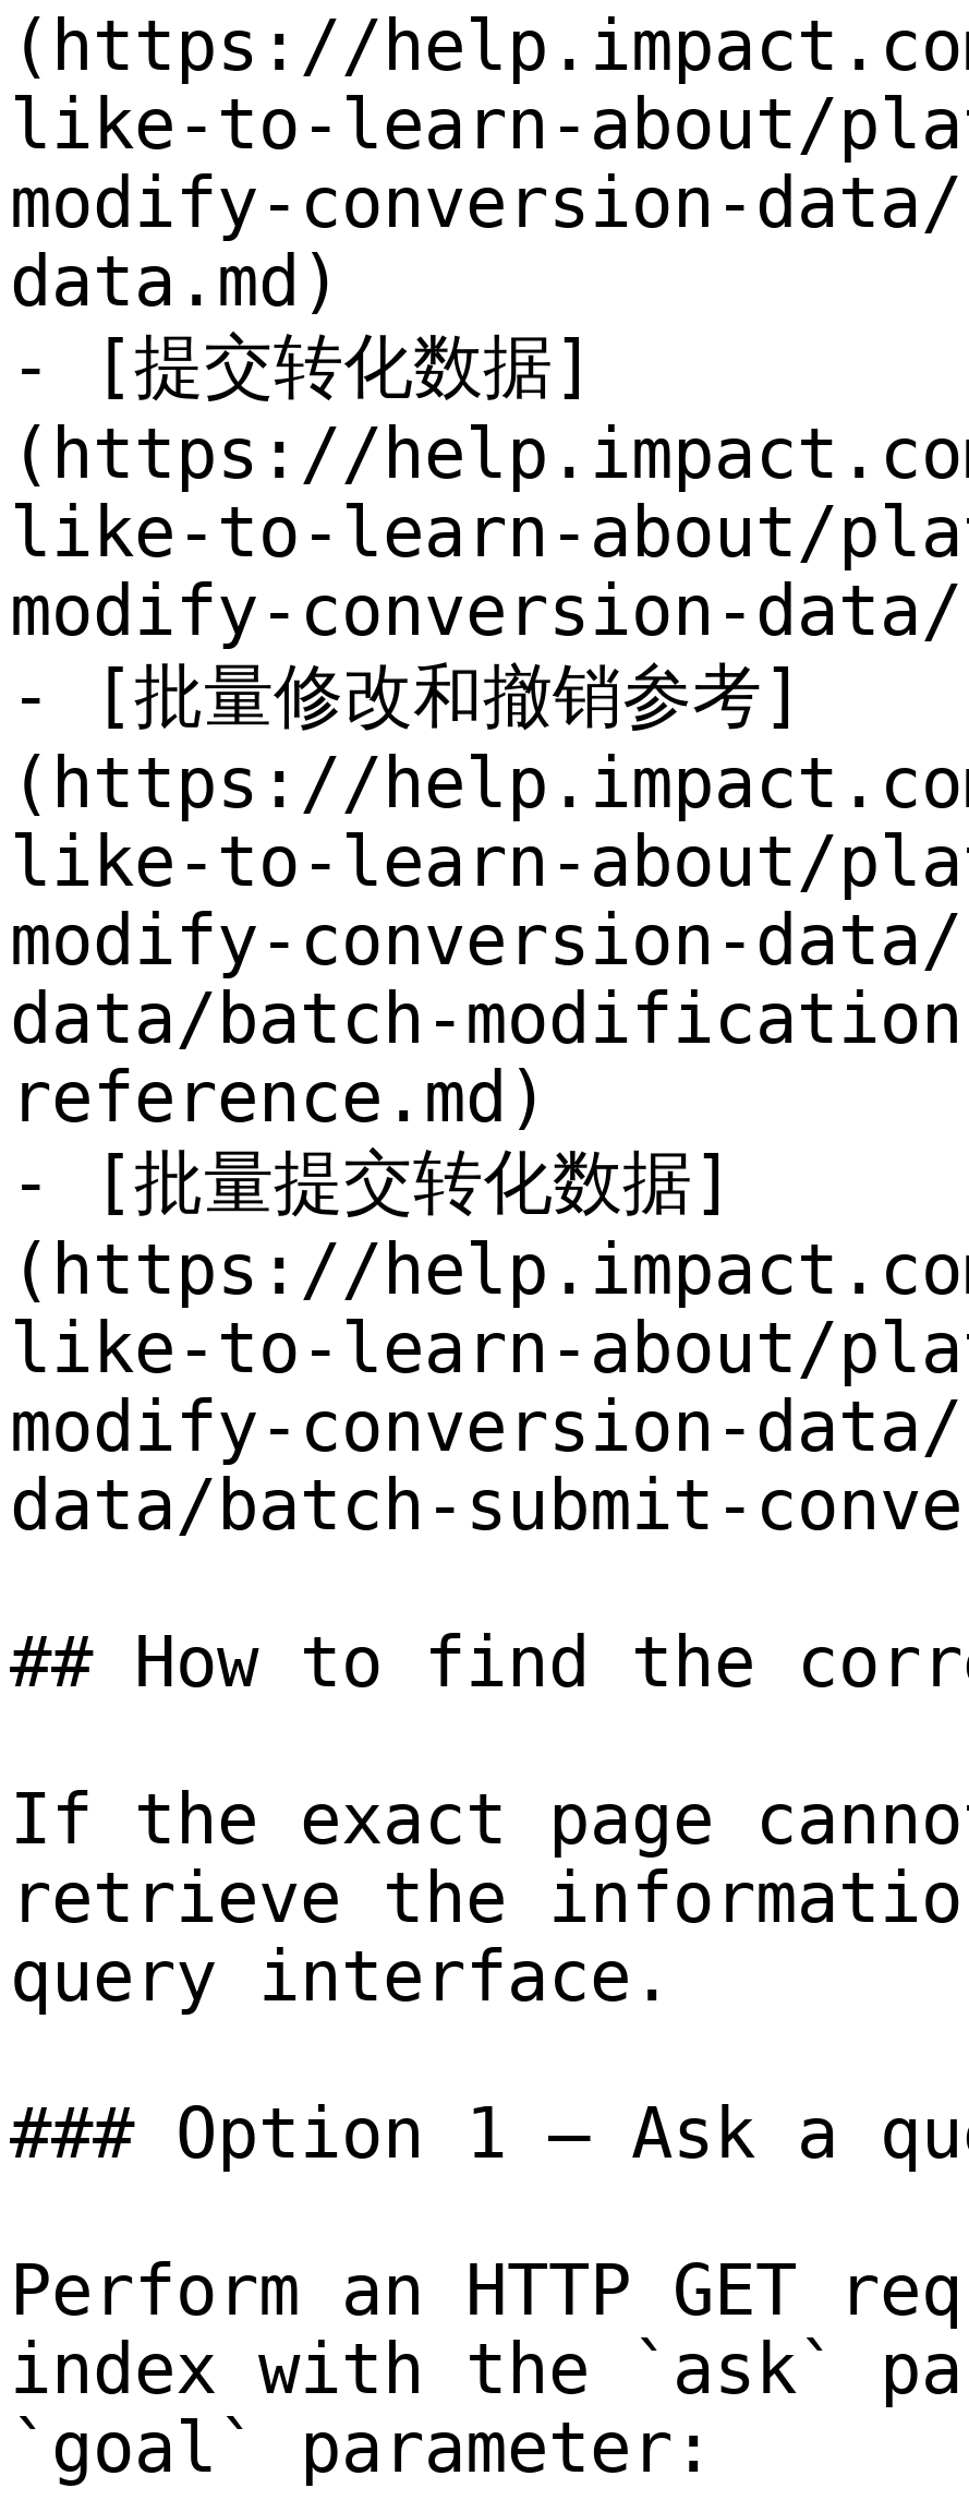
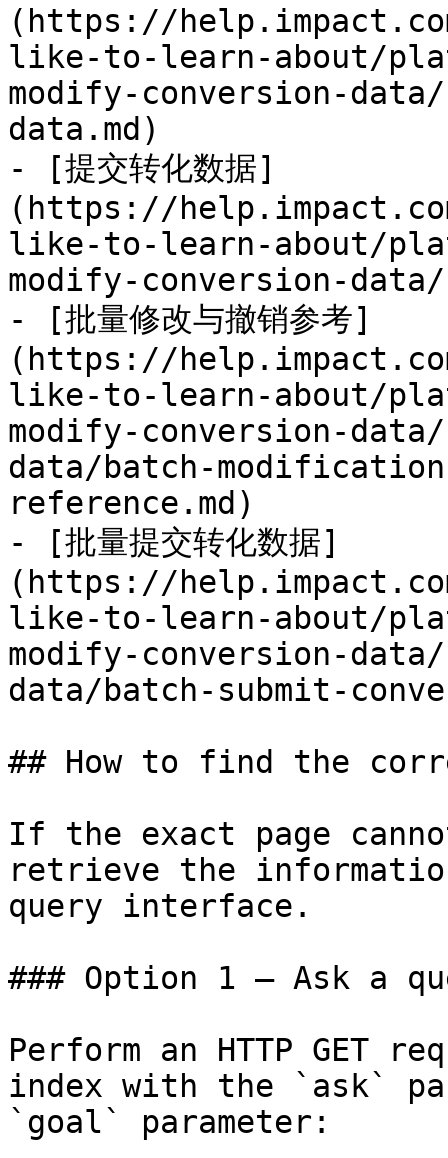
- - [批量修改和撤销参考]
+ - [批量修改与撤销参考]
